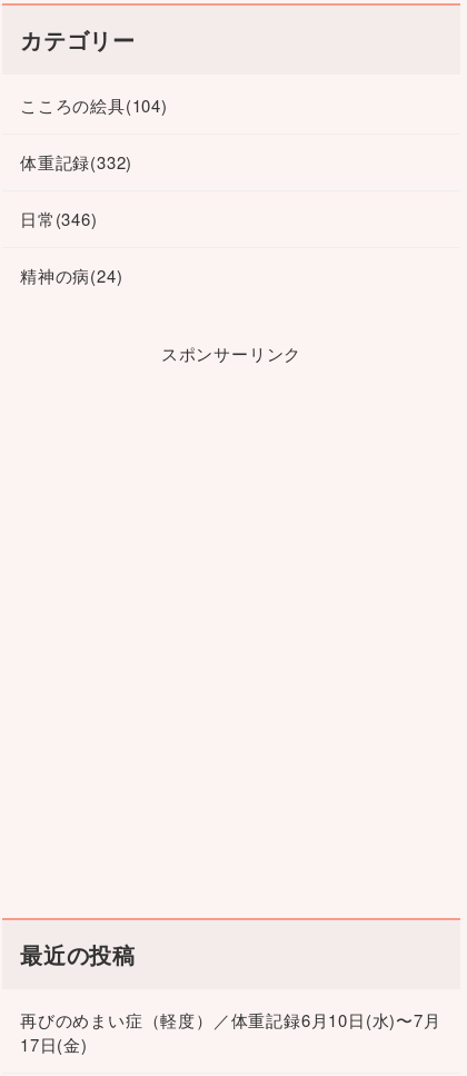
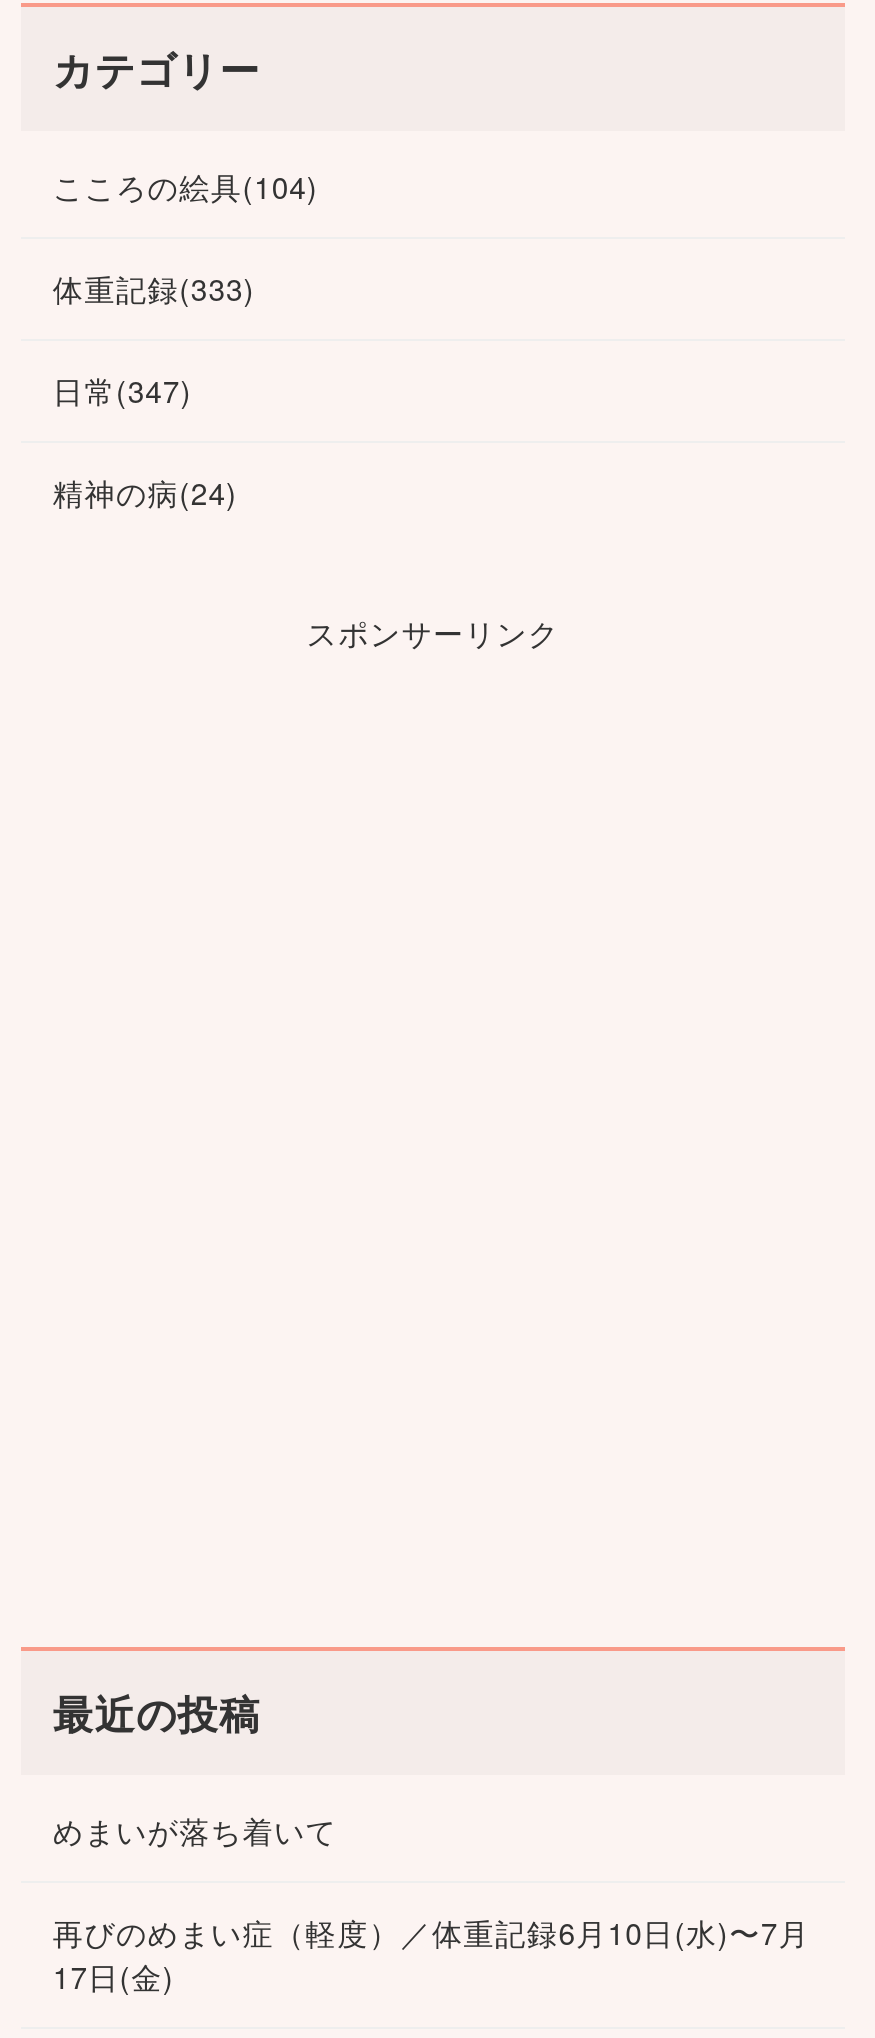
- 体重記録(332)
+ 体重記録(333)

- 日常(346)
+ 日常(347)

+ めまいが落ち着いて
